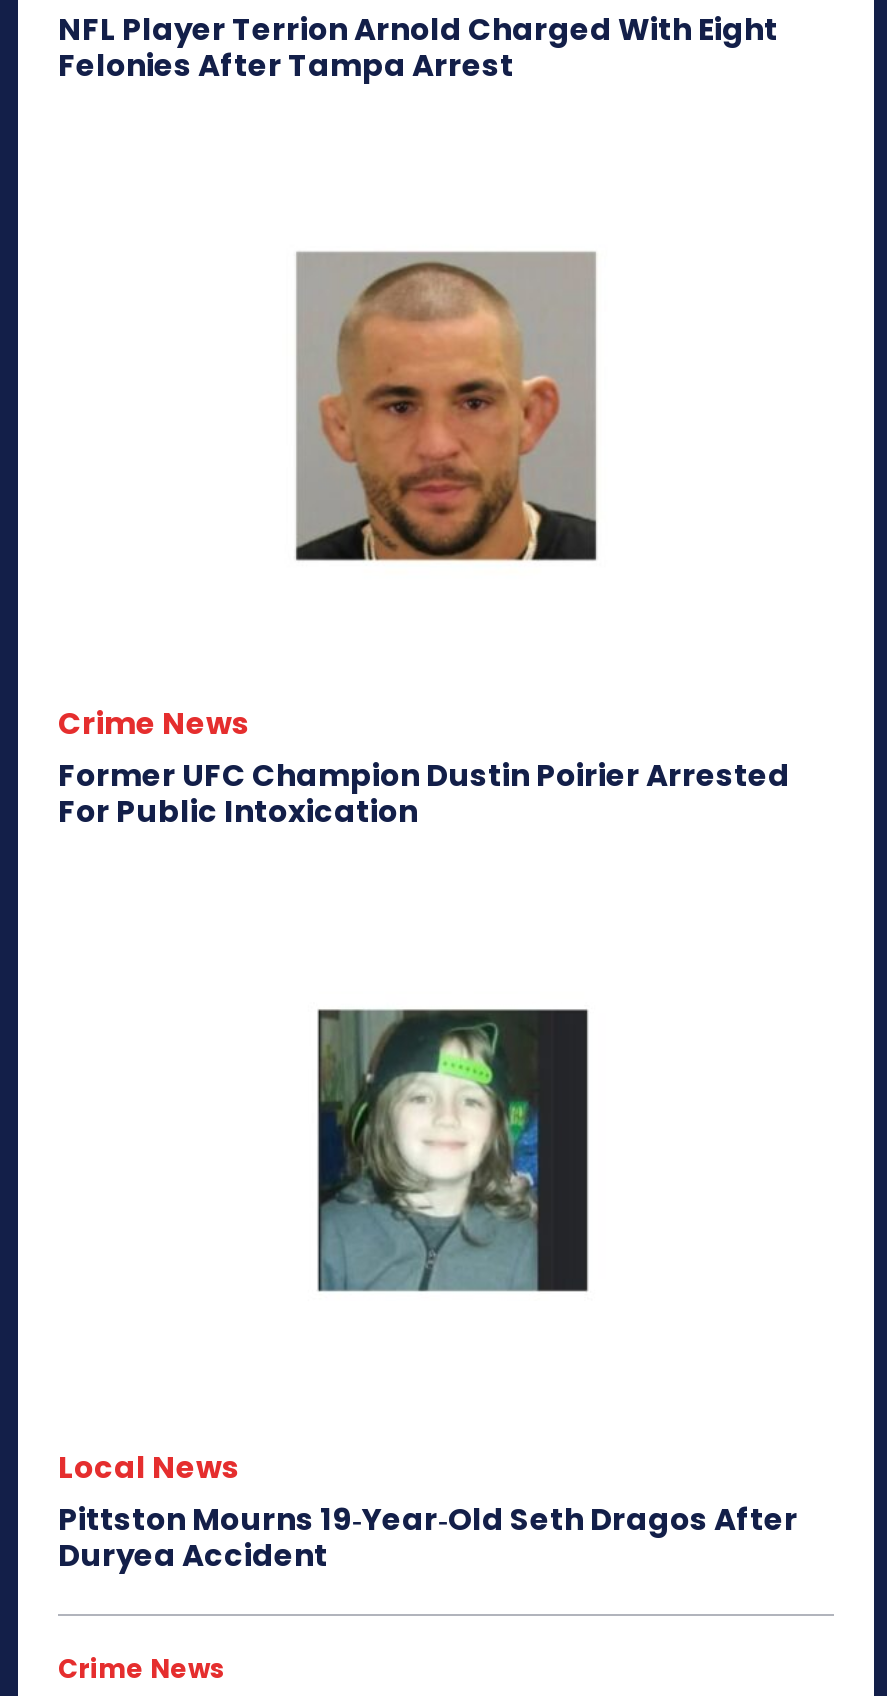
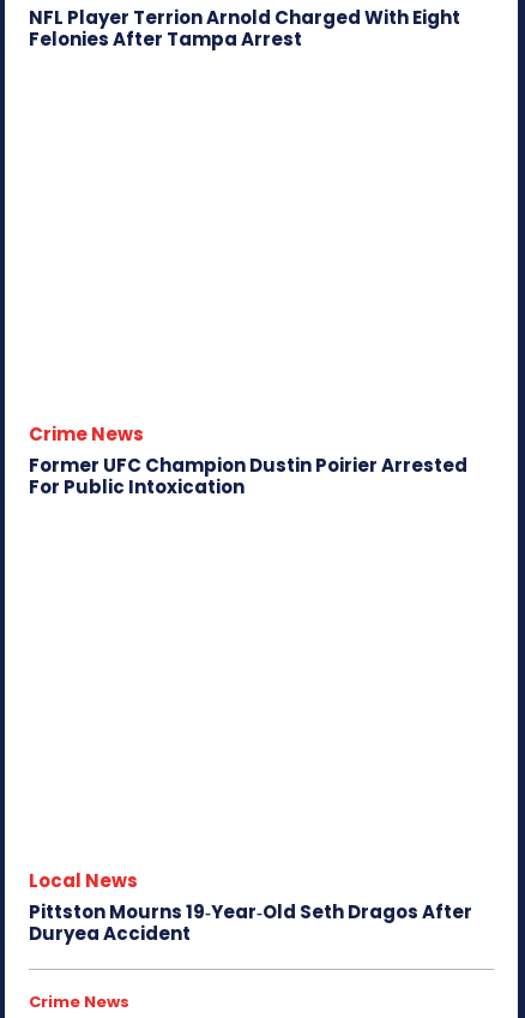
- [image]

- [image]
